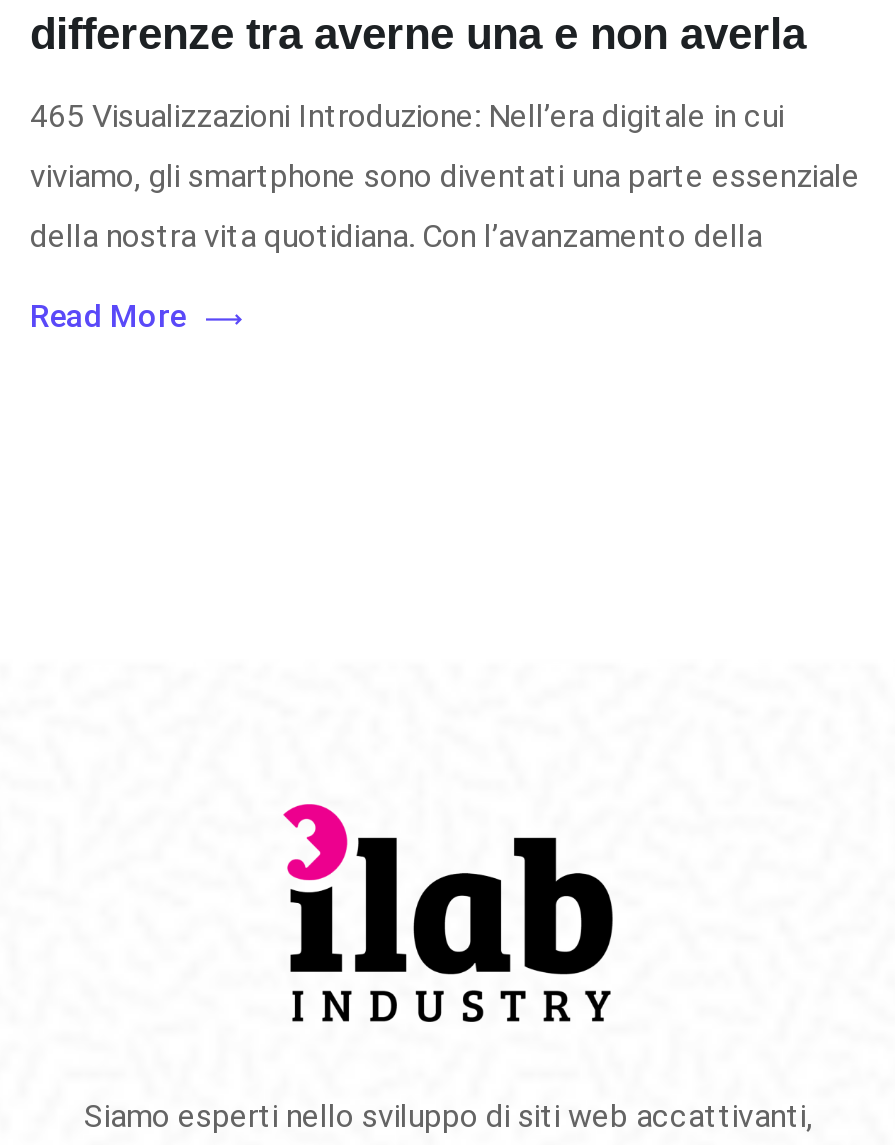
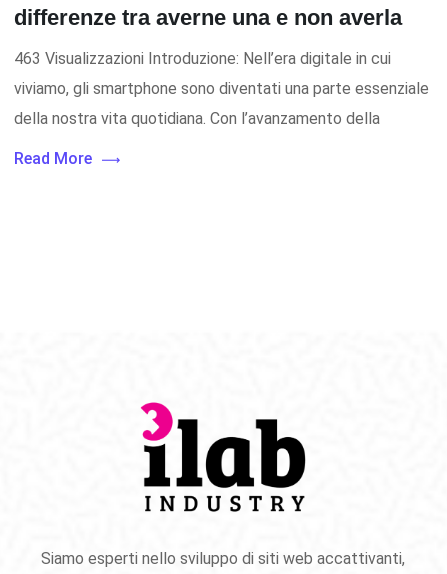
- 465 Visualizzazioni Introduzione: Nell’era digitale in cui
+ 463 Visualizzazioni Introduzione: Nell’era digitale in cui
